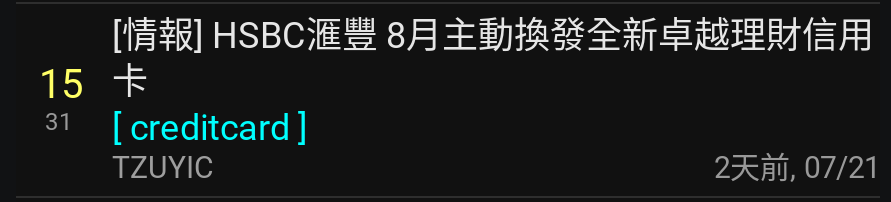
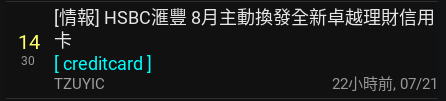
- 15
- 31
+ 14
+ 30

- 2天前, 07/21
+ 22小時前, 07/21
